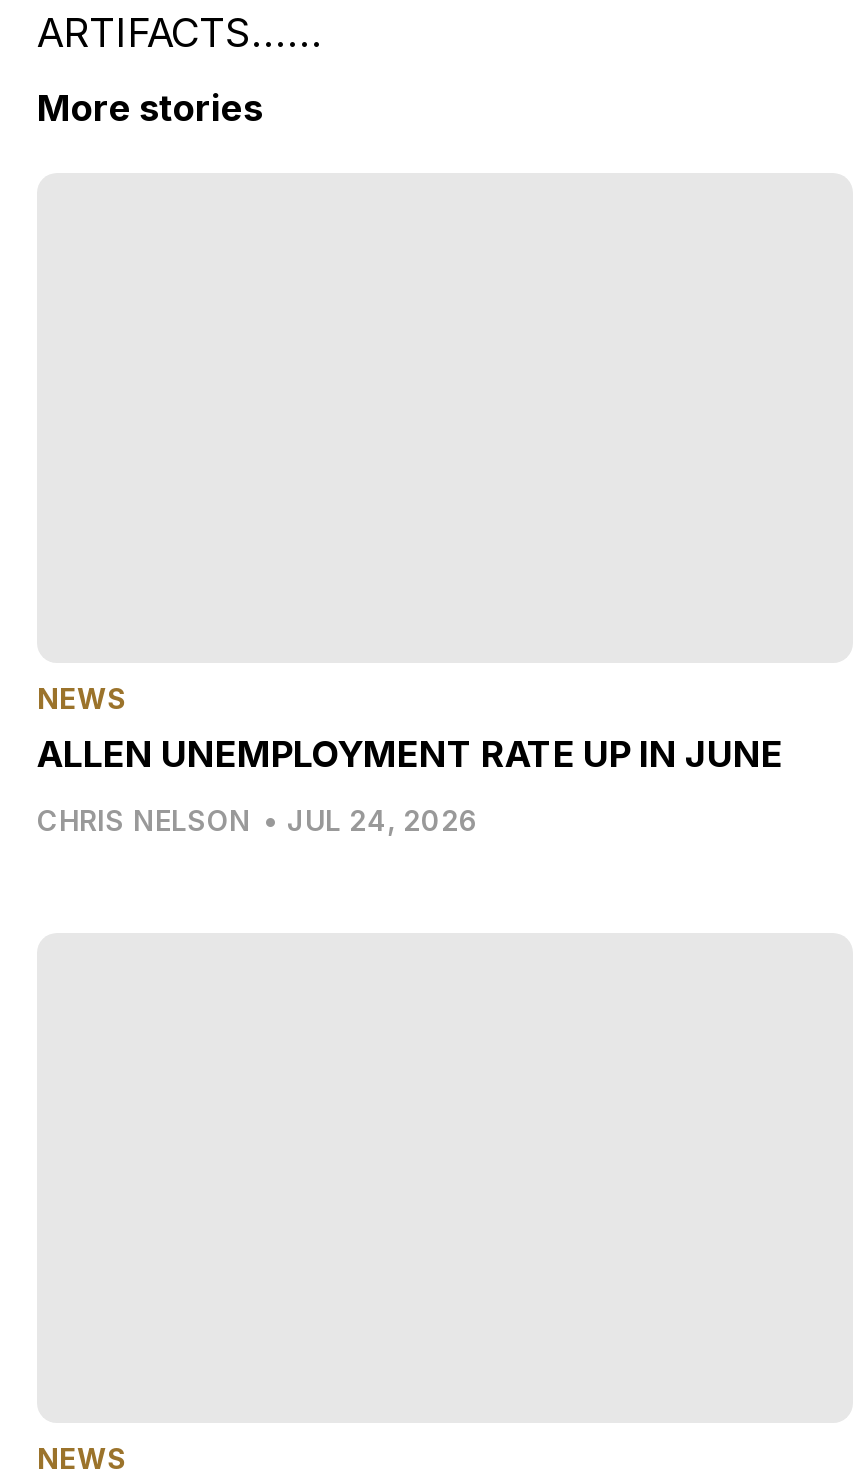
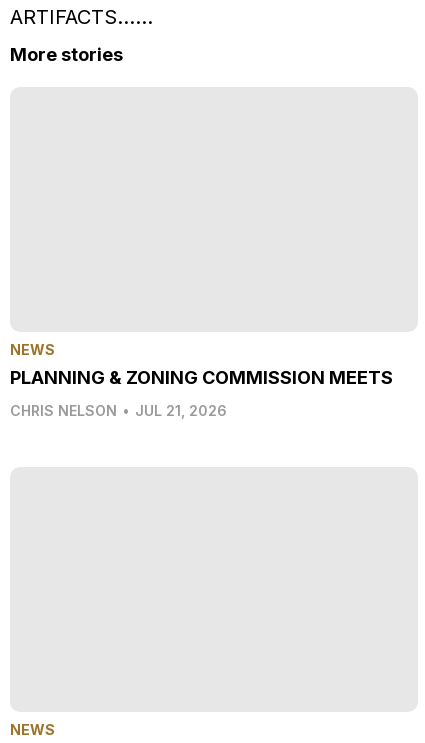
- ALLEN UNEMPLOYMENT RATE UP IN JUNE
+ PLANNING & ZONING COMMISSION MEETS

- CHRIS NELSON • JUL 24, 2026
+ CHRIS NELSON • JUL 21, 2026
